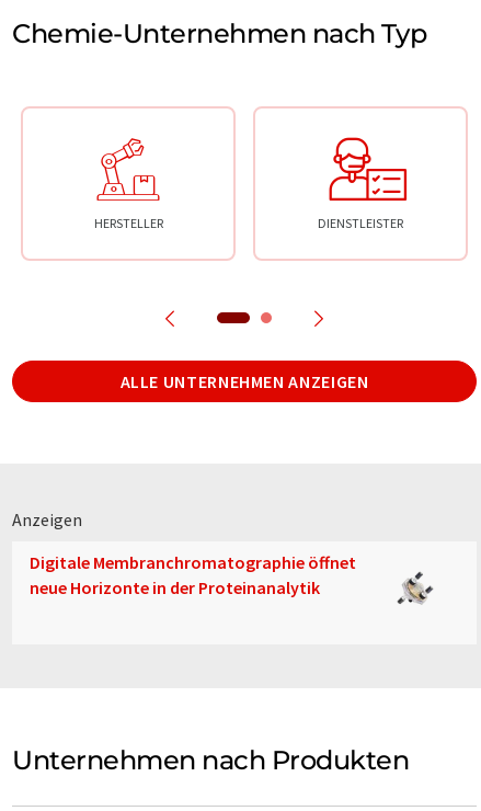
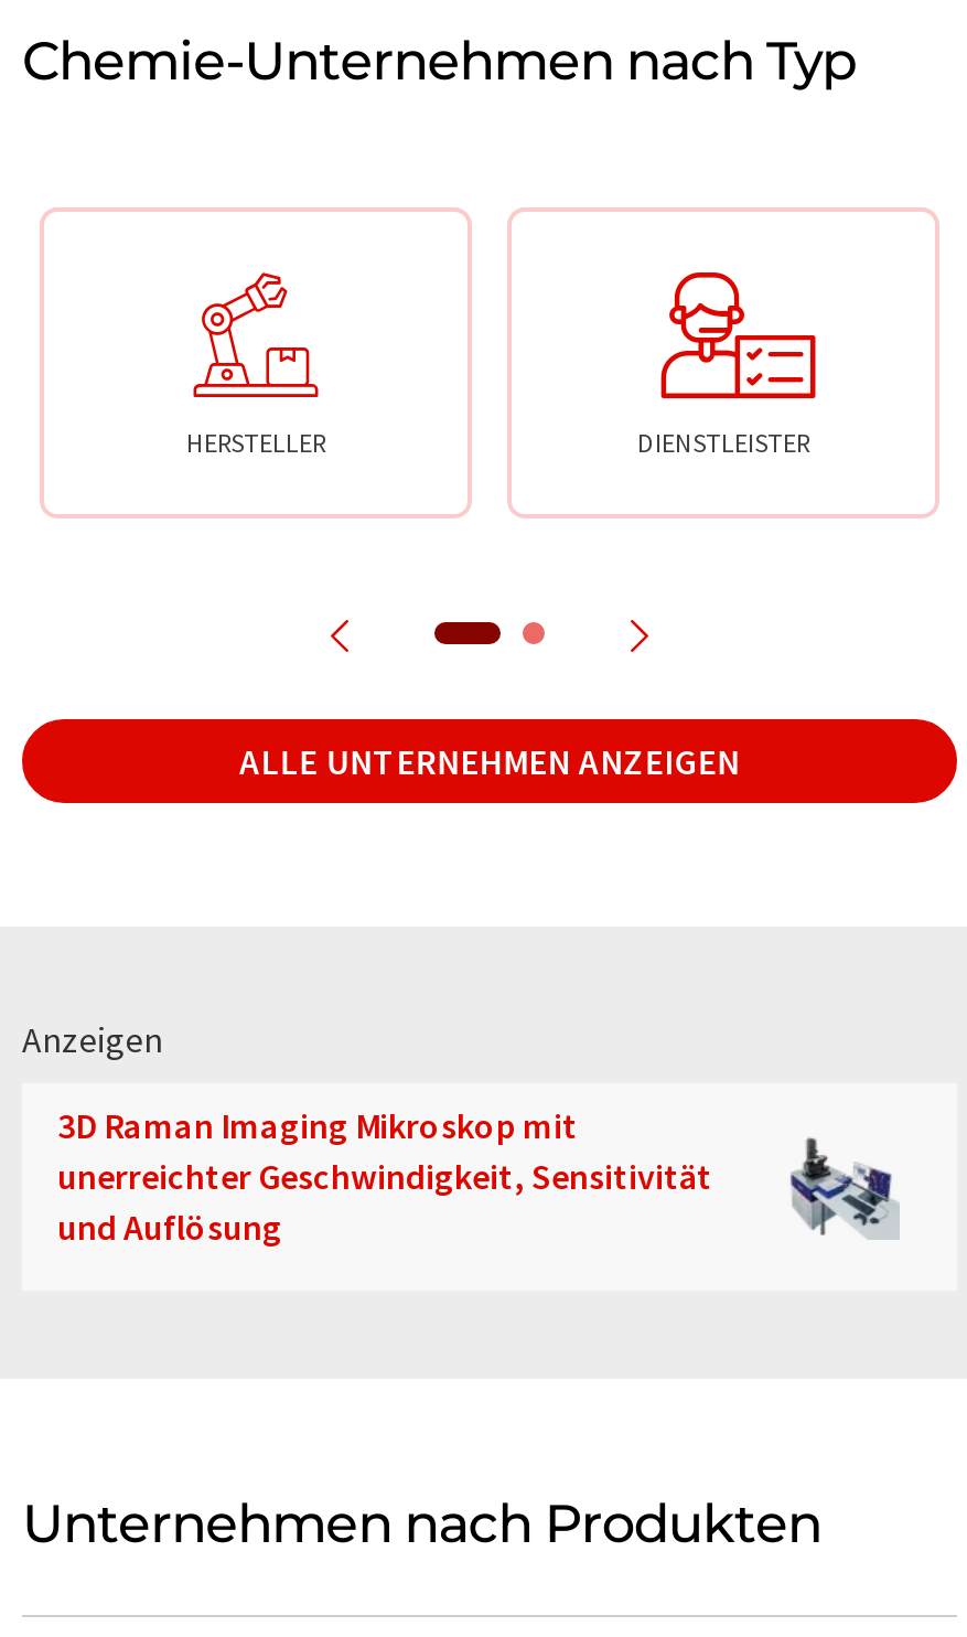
- [image]
- Digitale Membranchromatographie öffnet
- neue Horizonte in der Proteinanalytik
+ [image]
+ 3D Raman Imaging Mikroskop mit
+ unerreichter Geschwindigkeit, Sensitivität
+ und Auflösung
